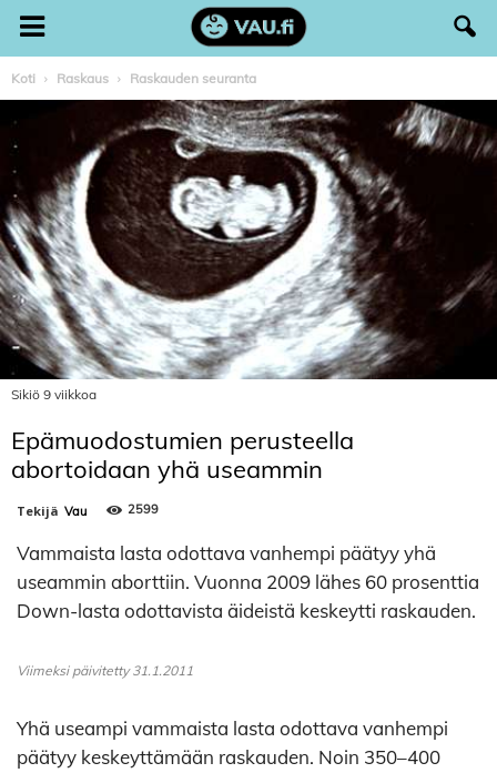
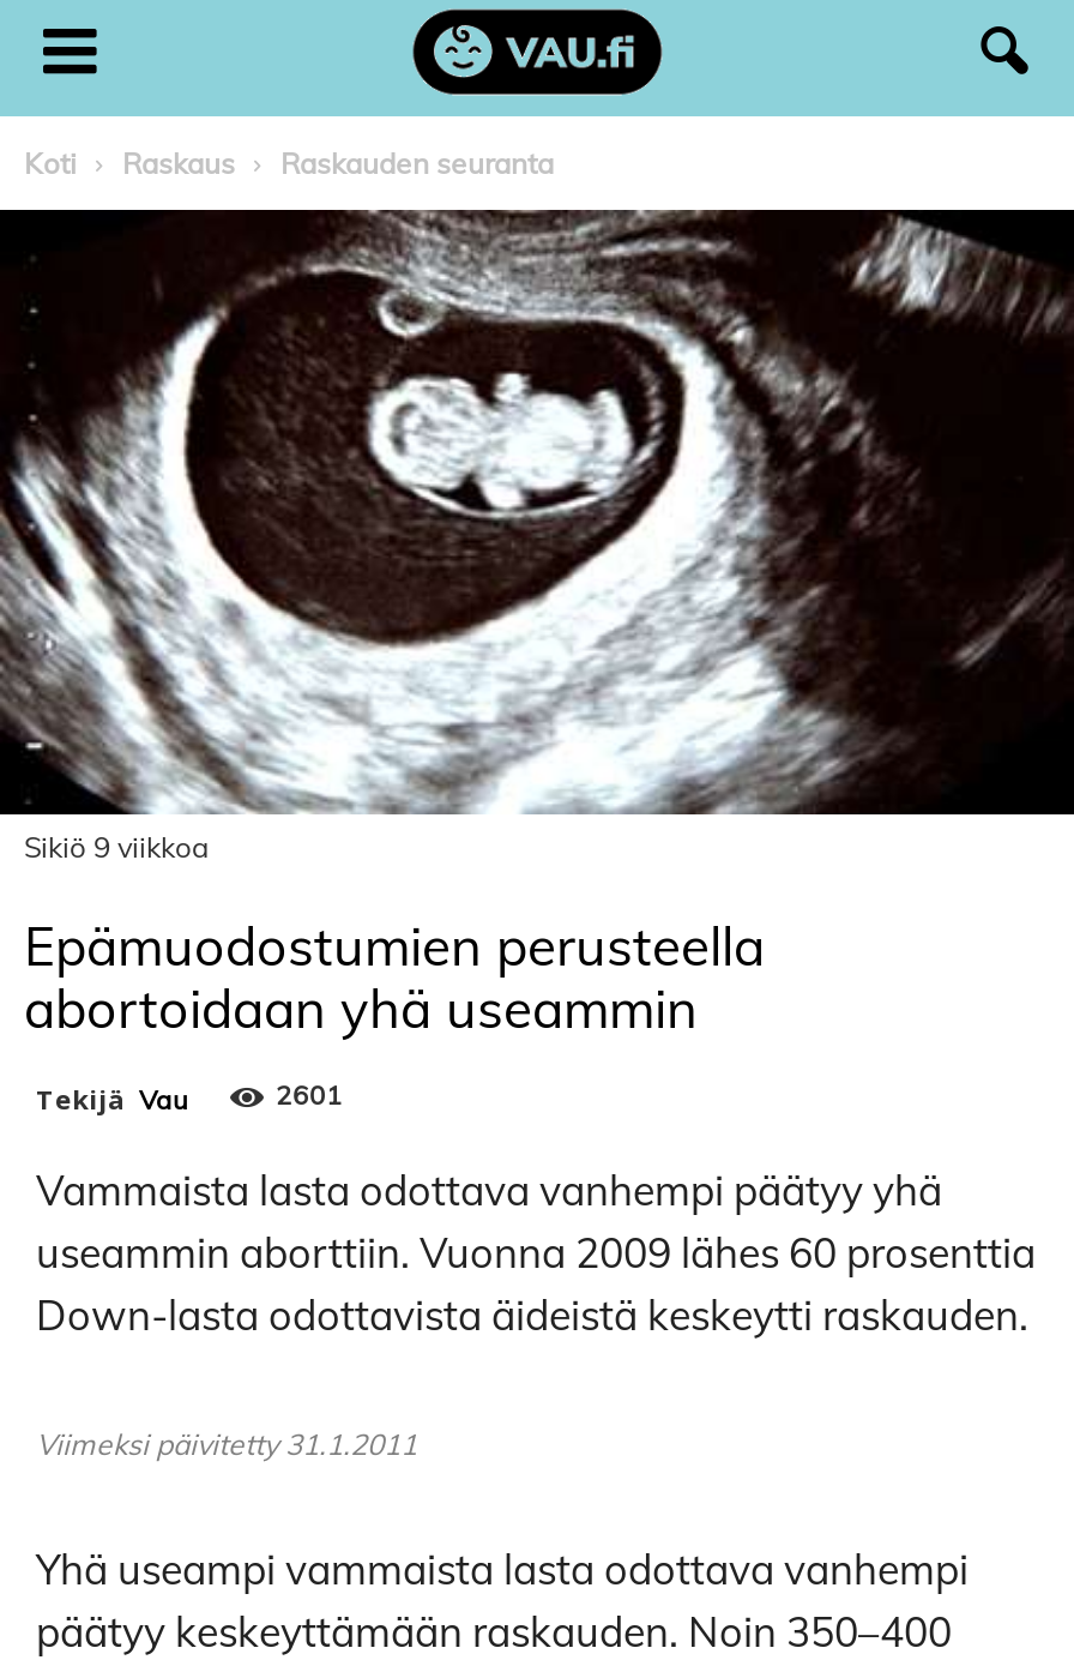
- 2599
+ 2601
